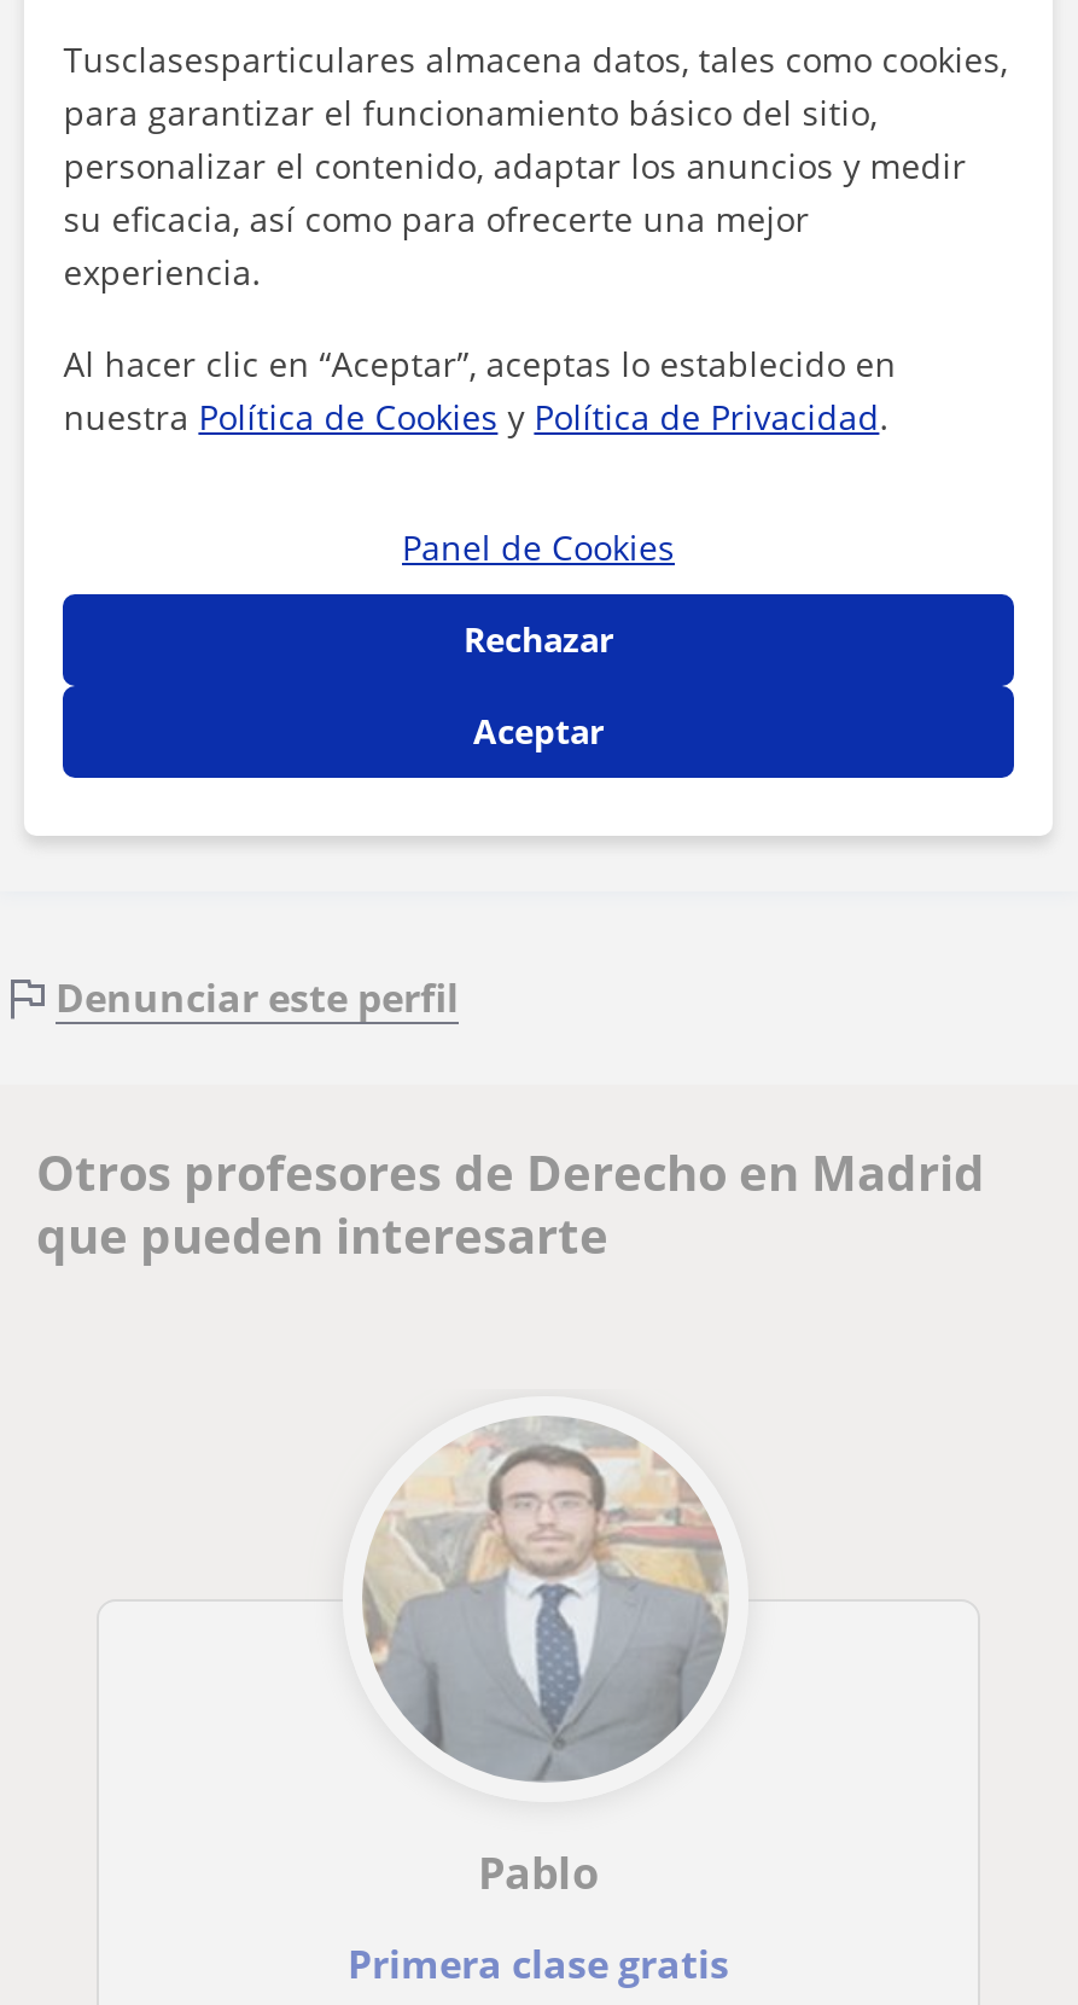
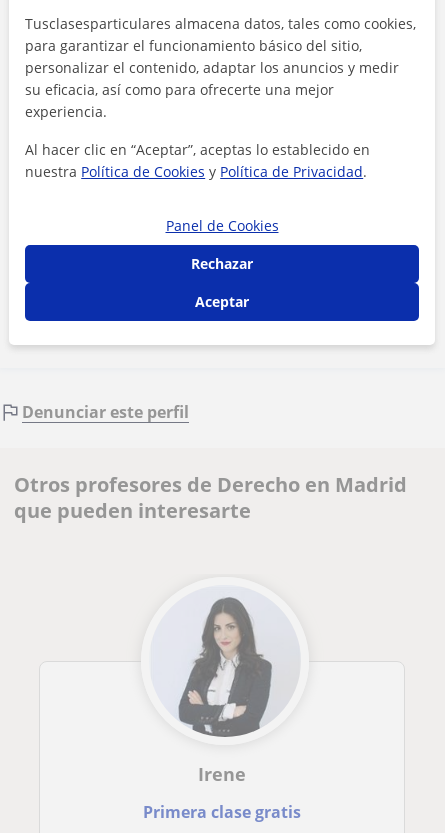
- [image]
- Pablo
+ [image]
+ Irene
